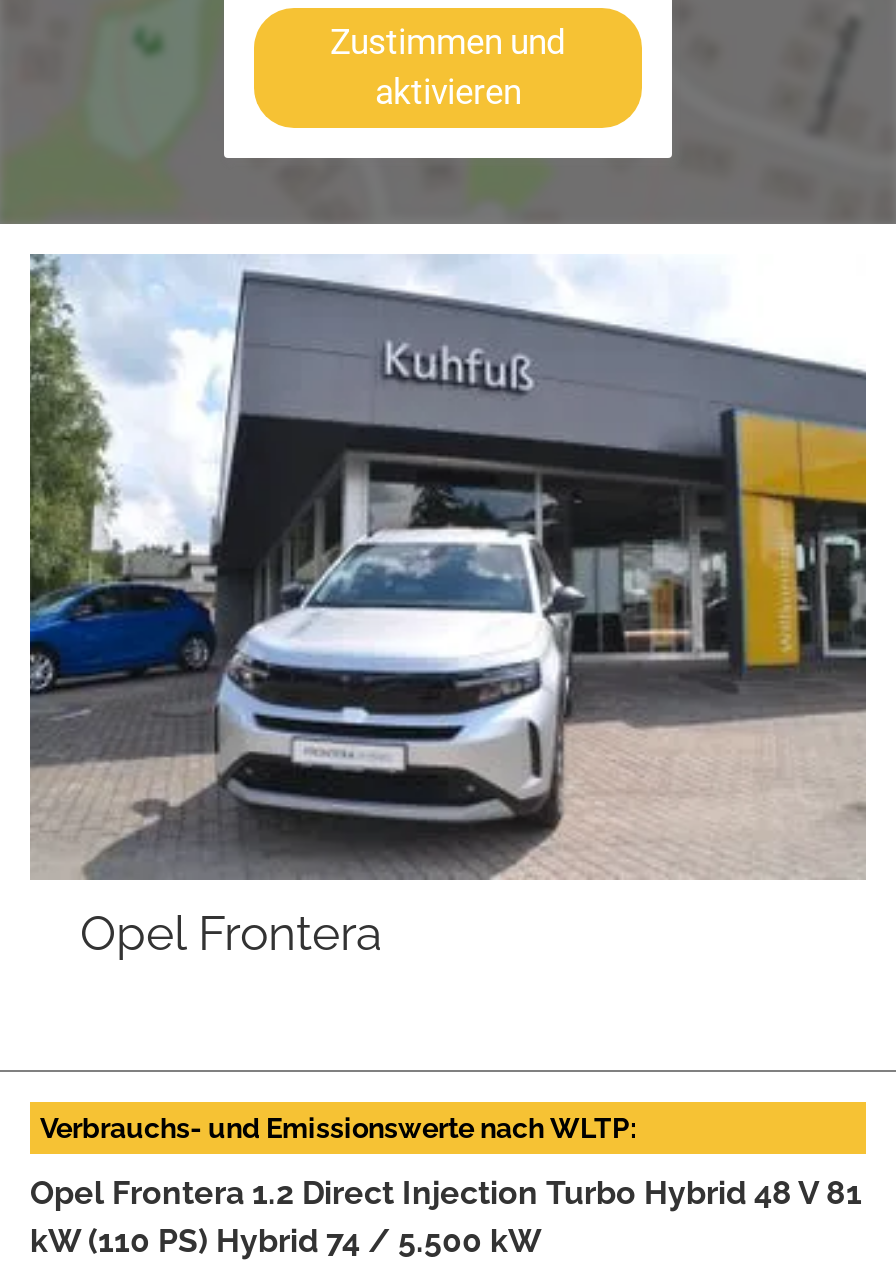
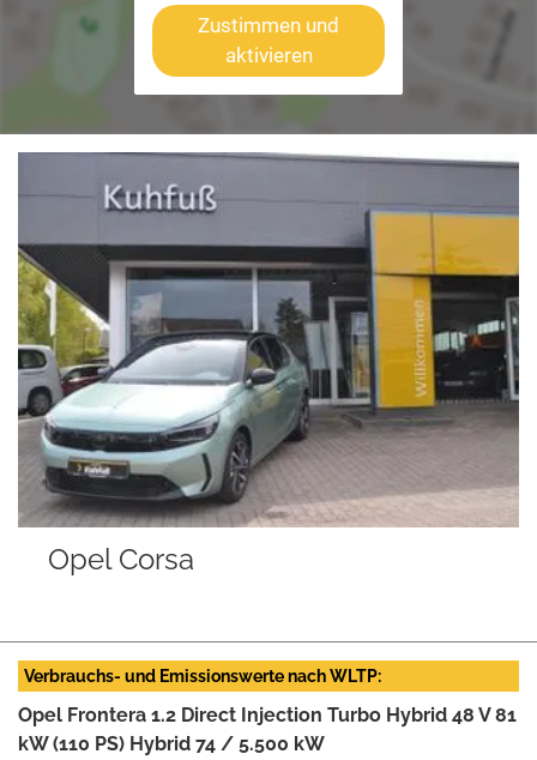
- [image]
- Opel Frontera
+ [image]
+ Opel Corsa
